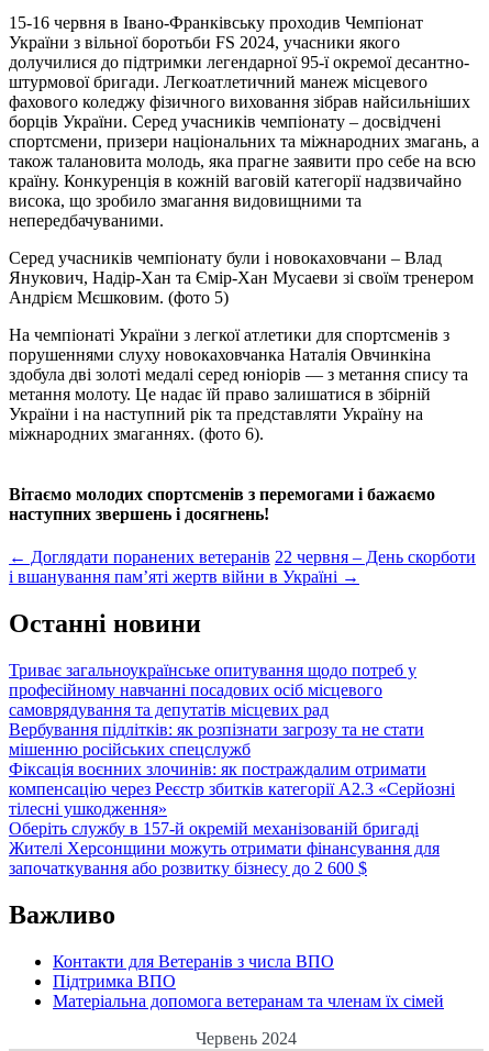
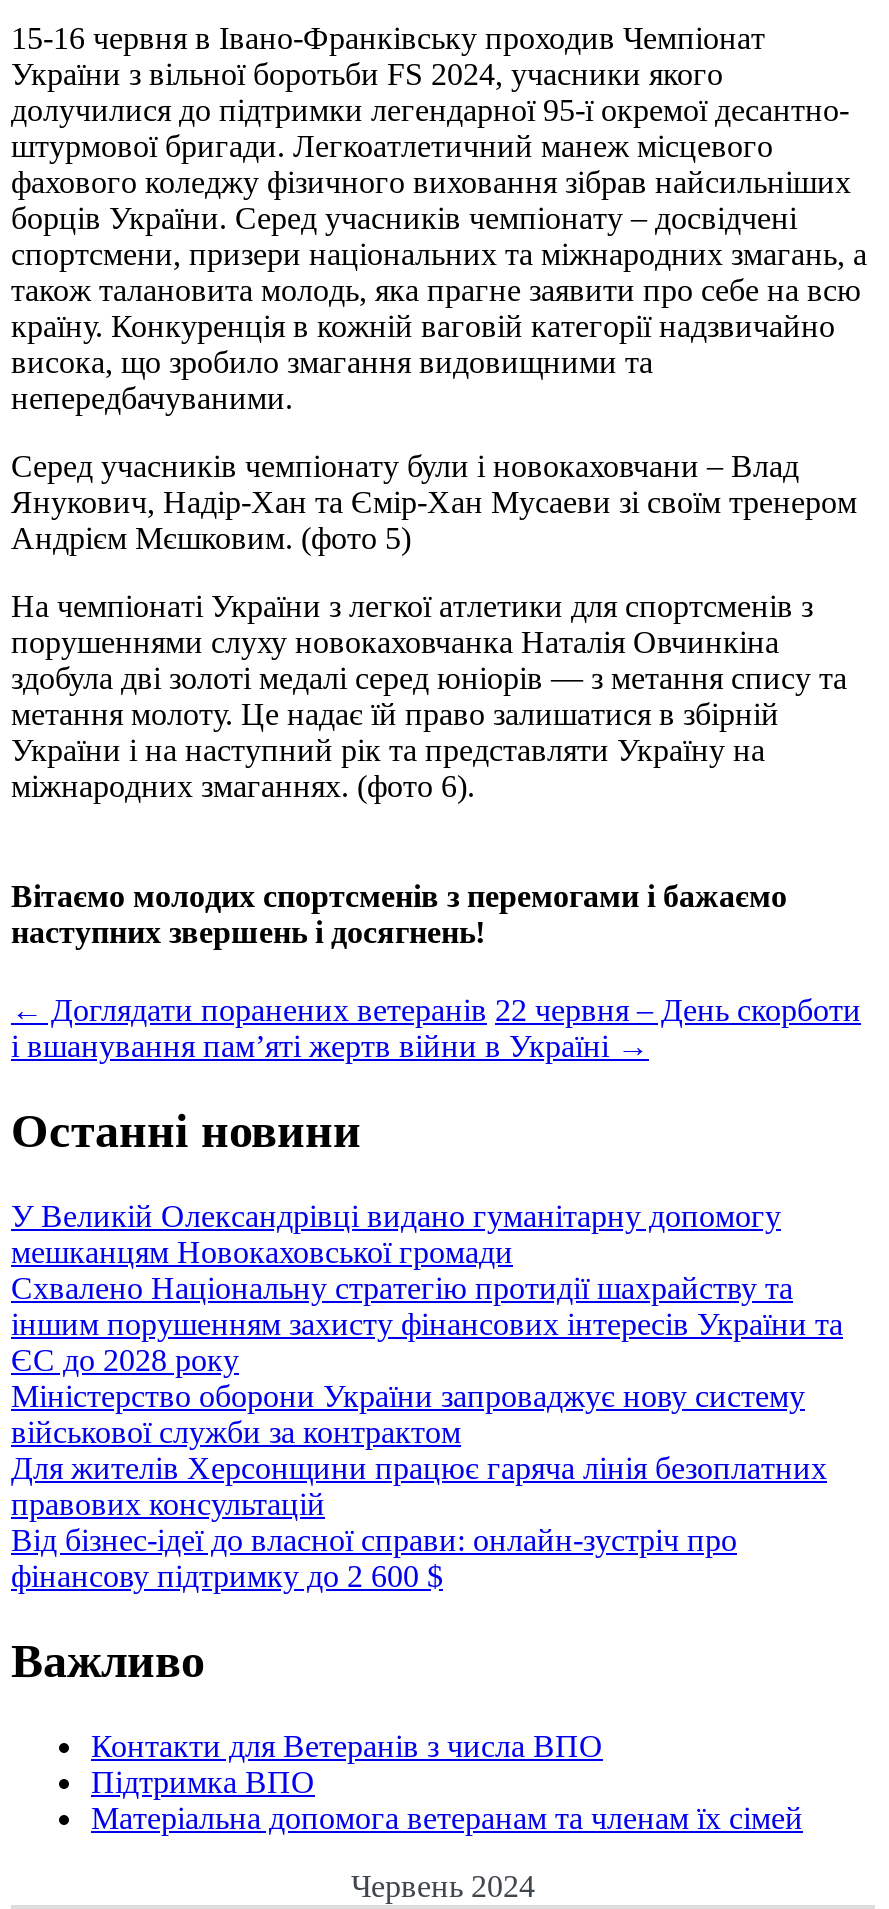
- Триває загальноукраїнське опитування щодо потреб у
- професійному навчанні посадових осіб місцевого
- самоврядування та депутатів місцевих рад
- Вербування підлітків: як розпізнати загрозу та не стати
- мішенню російських спецслужб
- Фіксація воєнних злочинів: як постраждалим отримати
- компенсацію через Реєстр збитків категорії А2.3 «Серйозні
- тілесні ушкодження»
- Оберіть службу в 157-й окремій механізованій бригаді
- Жителі Херсонщини можуть отримати фінансування для
- започаткування або розвитку бізнесу до 2 600 $
+ У Великій Олександрівці видано гуманітарну допомогу
+ мешканцям Новокаховської громади
+ Схвалено Національну стратегію протидії шахрайству та
+ іншим порушенням захисту фінансових інтересів України та
+ ЄС до 2028 року
+ Міністерство оборони України запроваджує нову систему
+ військової служби за контрактом
+ Для жителів Херсонщини працює гаряча лінія безоплатних
+ правових консультацій
+ Від бізнес-ідеї до власної справи: онлайн-зустріч про
+ фінансову підтримку до 2 600 $
